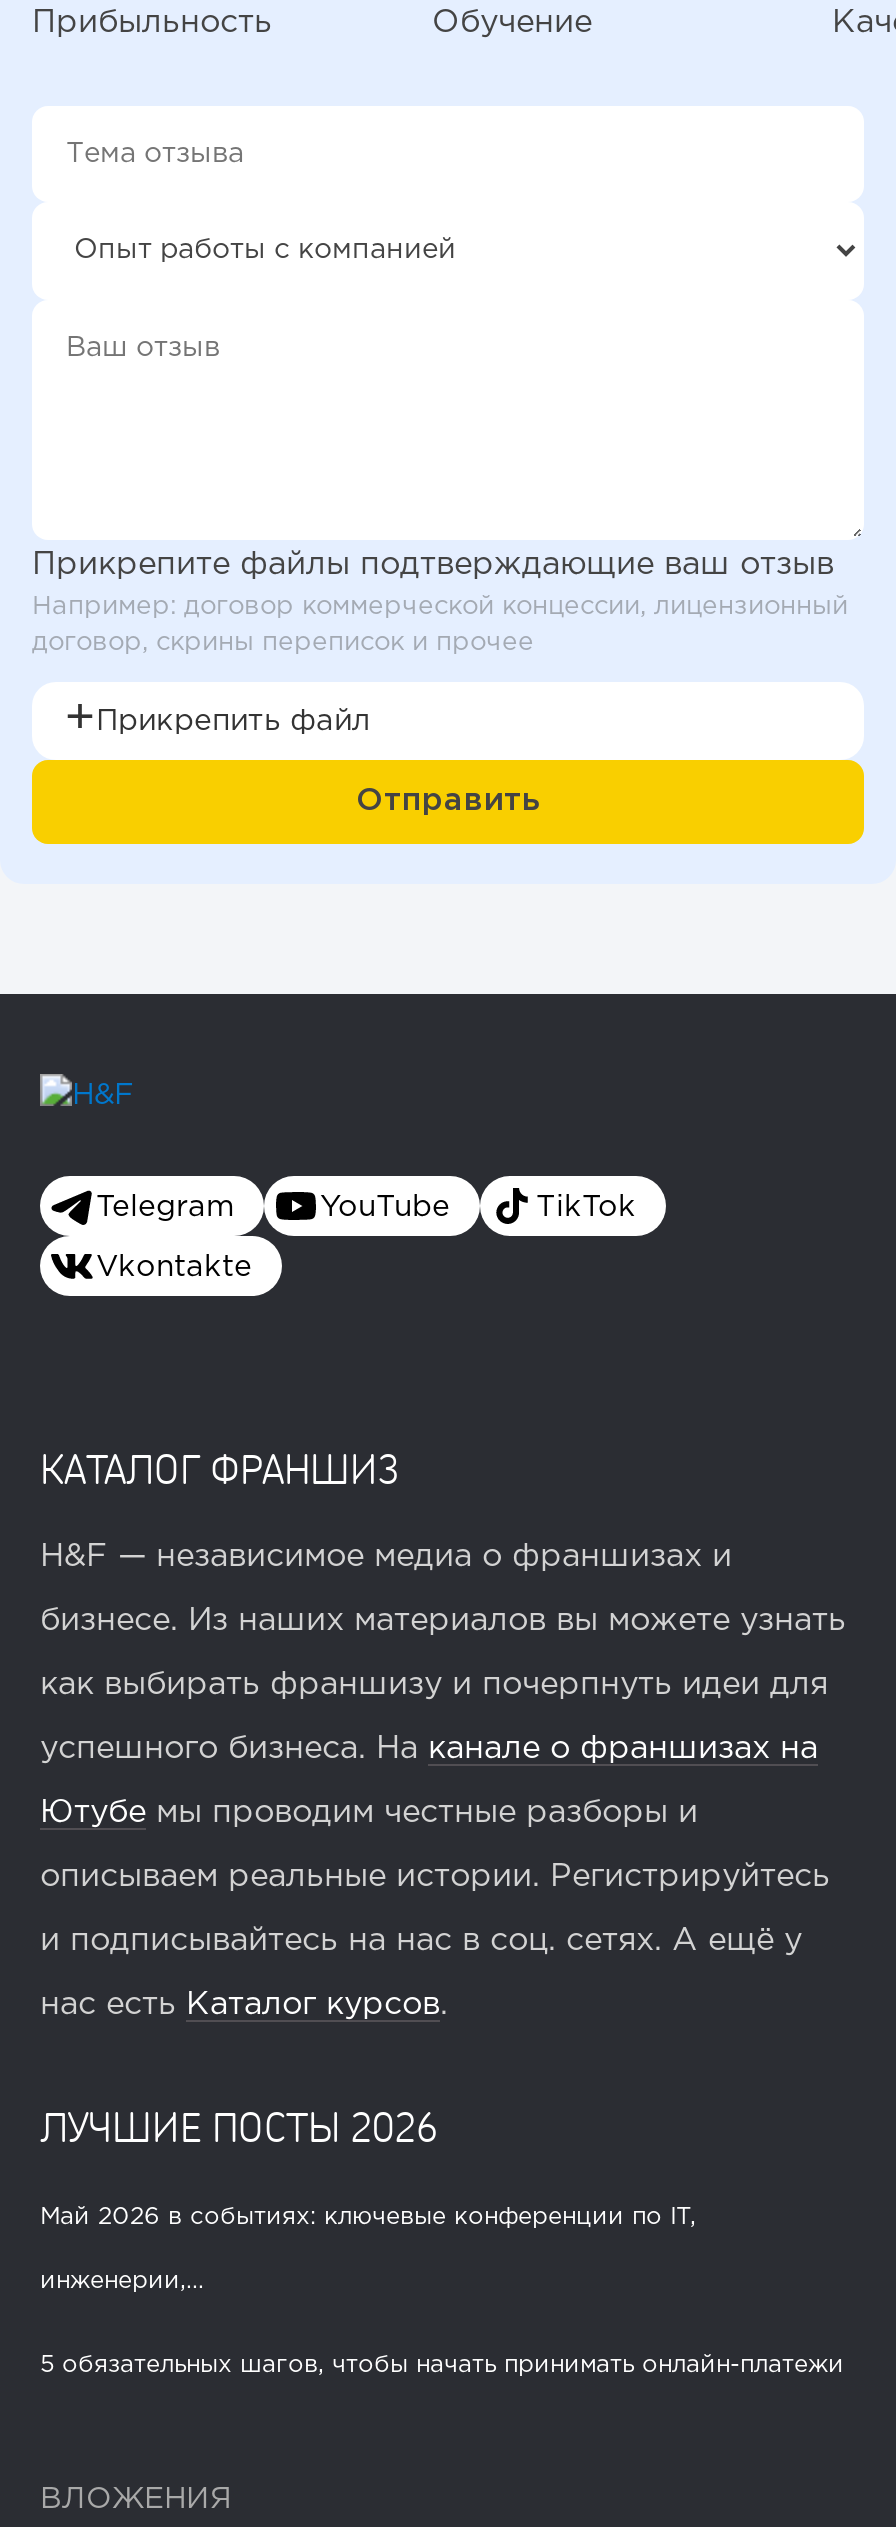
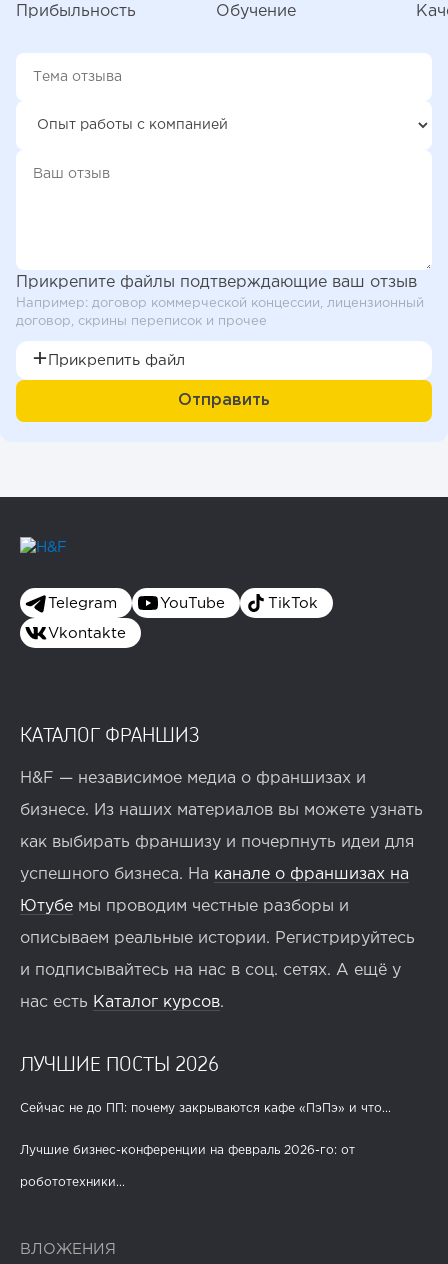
- Май 2026 в событиях: ключевые конференции по IT,
+ Сейчас не до ПП: почему закрываются кафе «ПэПэ» и что...

- инженерии,...
+ Лучшие бизнес-конференции на февраль 2026-го: от

- 5 обязательных шагов, чтобы начать принимать онлайн-платежи
+ робототехники...
